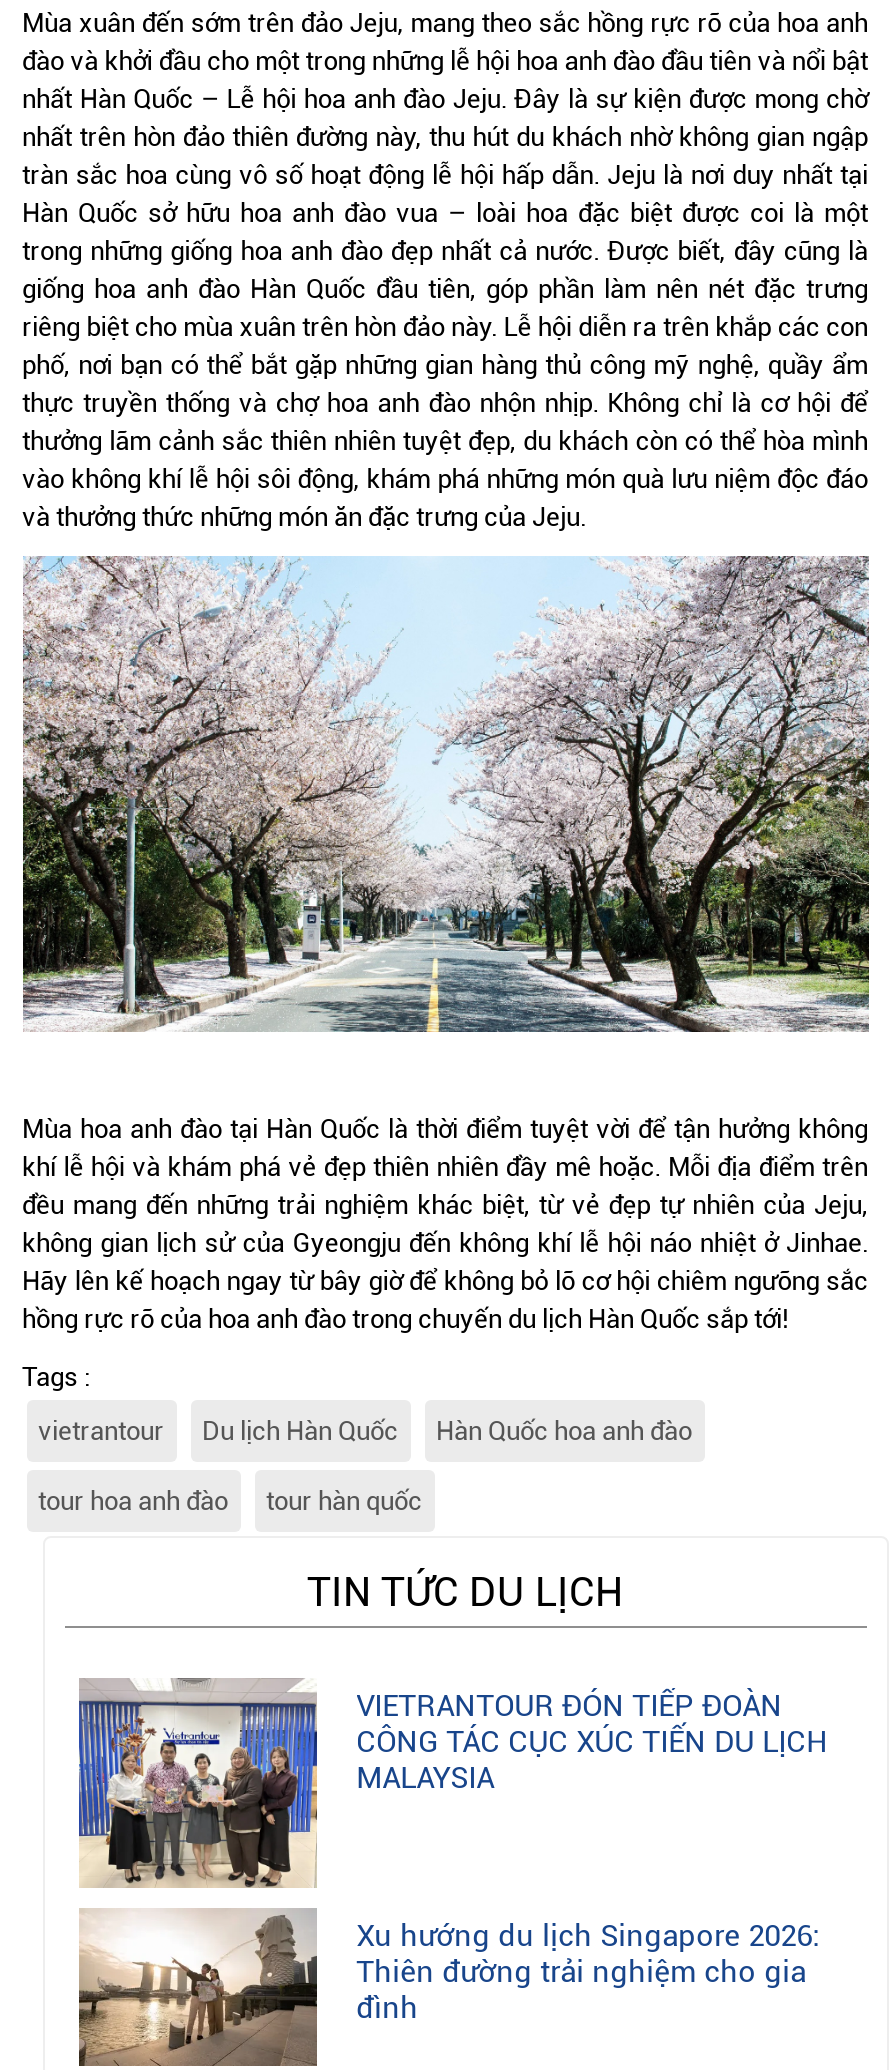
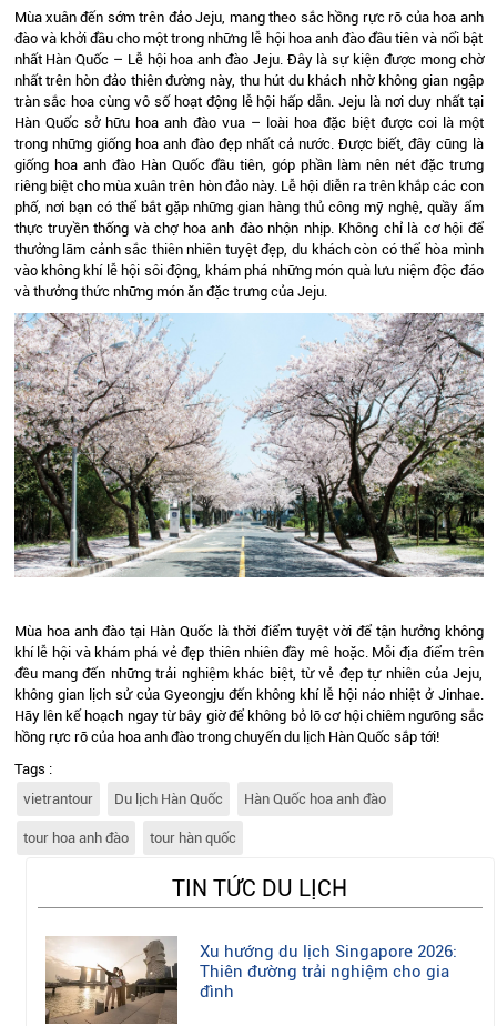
- [image]
- VIETRANTOUR ĐÓN TIẾP ĐOÀN
- CÔNG TÁC CỤC XÚC TIẾN DU LỊCH
- MALAYSIA
